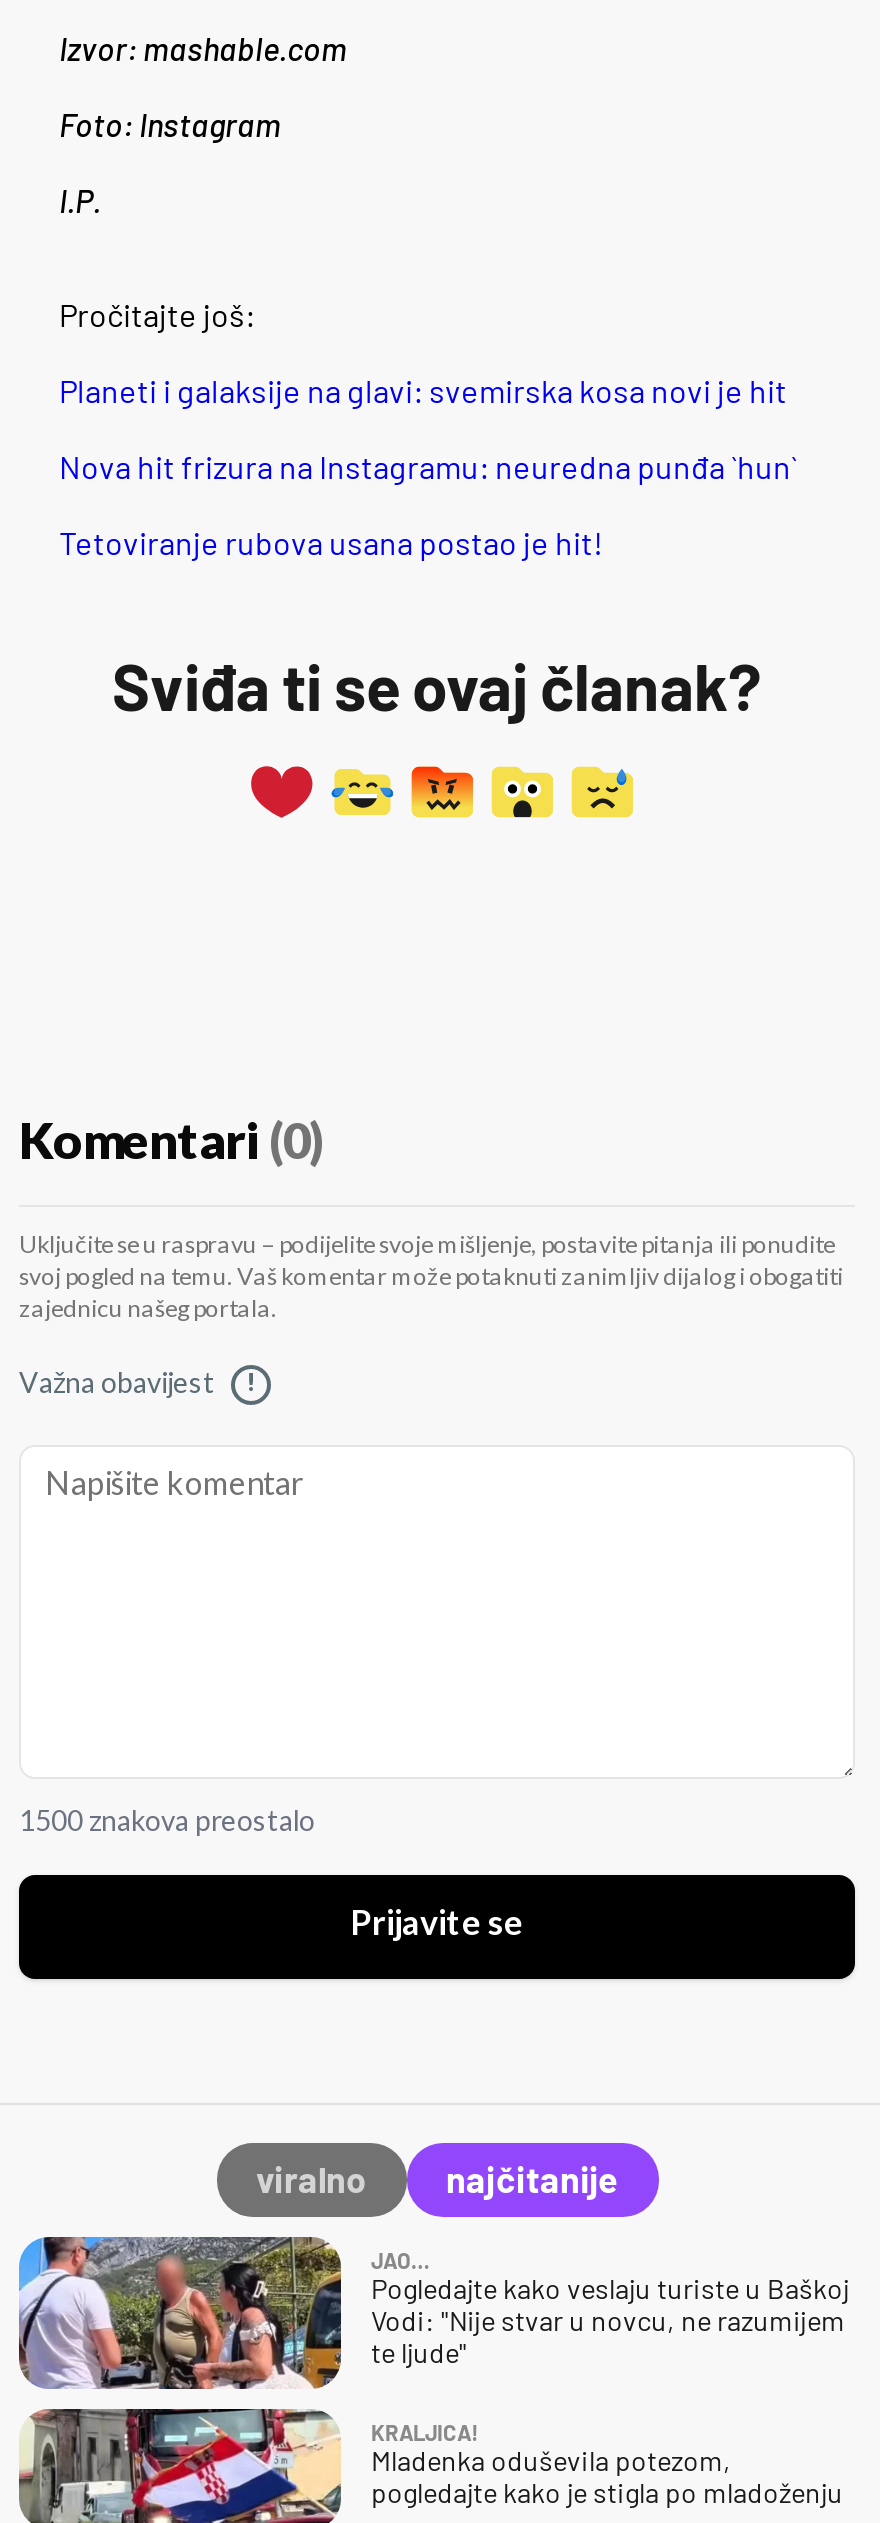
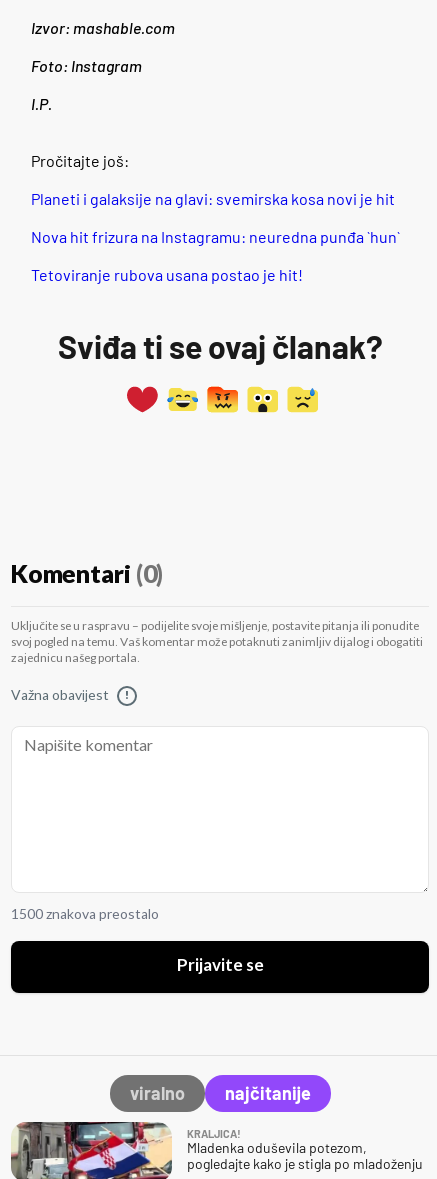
- [image]
- JAO…
- Pogledajte kako veslaju turiste u Baškoj
- Vodi: "Nije stvar u novcu, ne razumijem
- te ljude"
